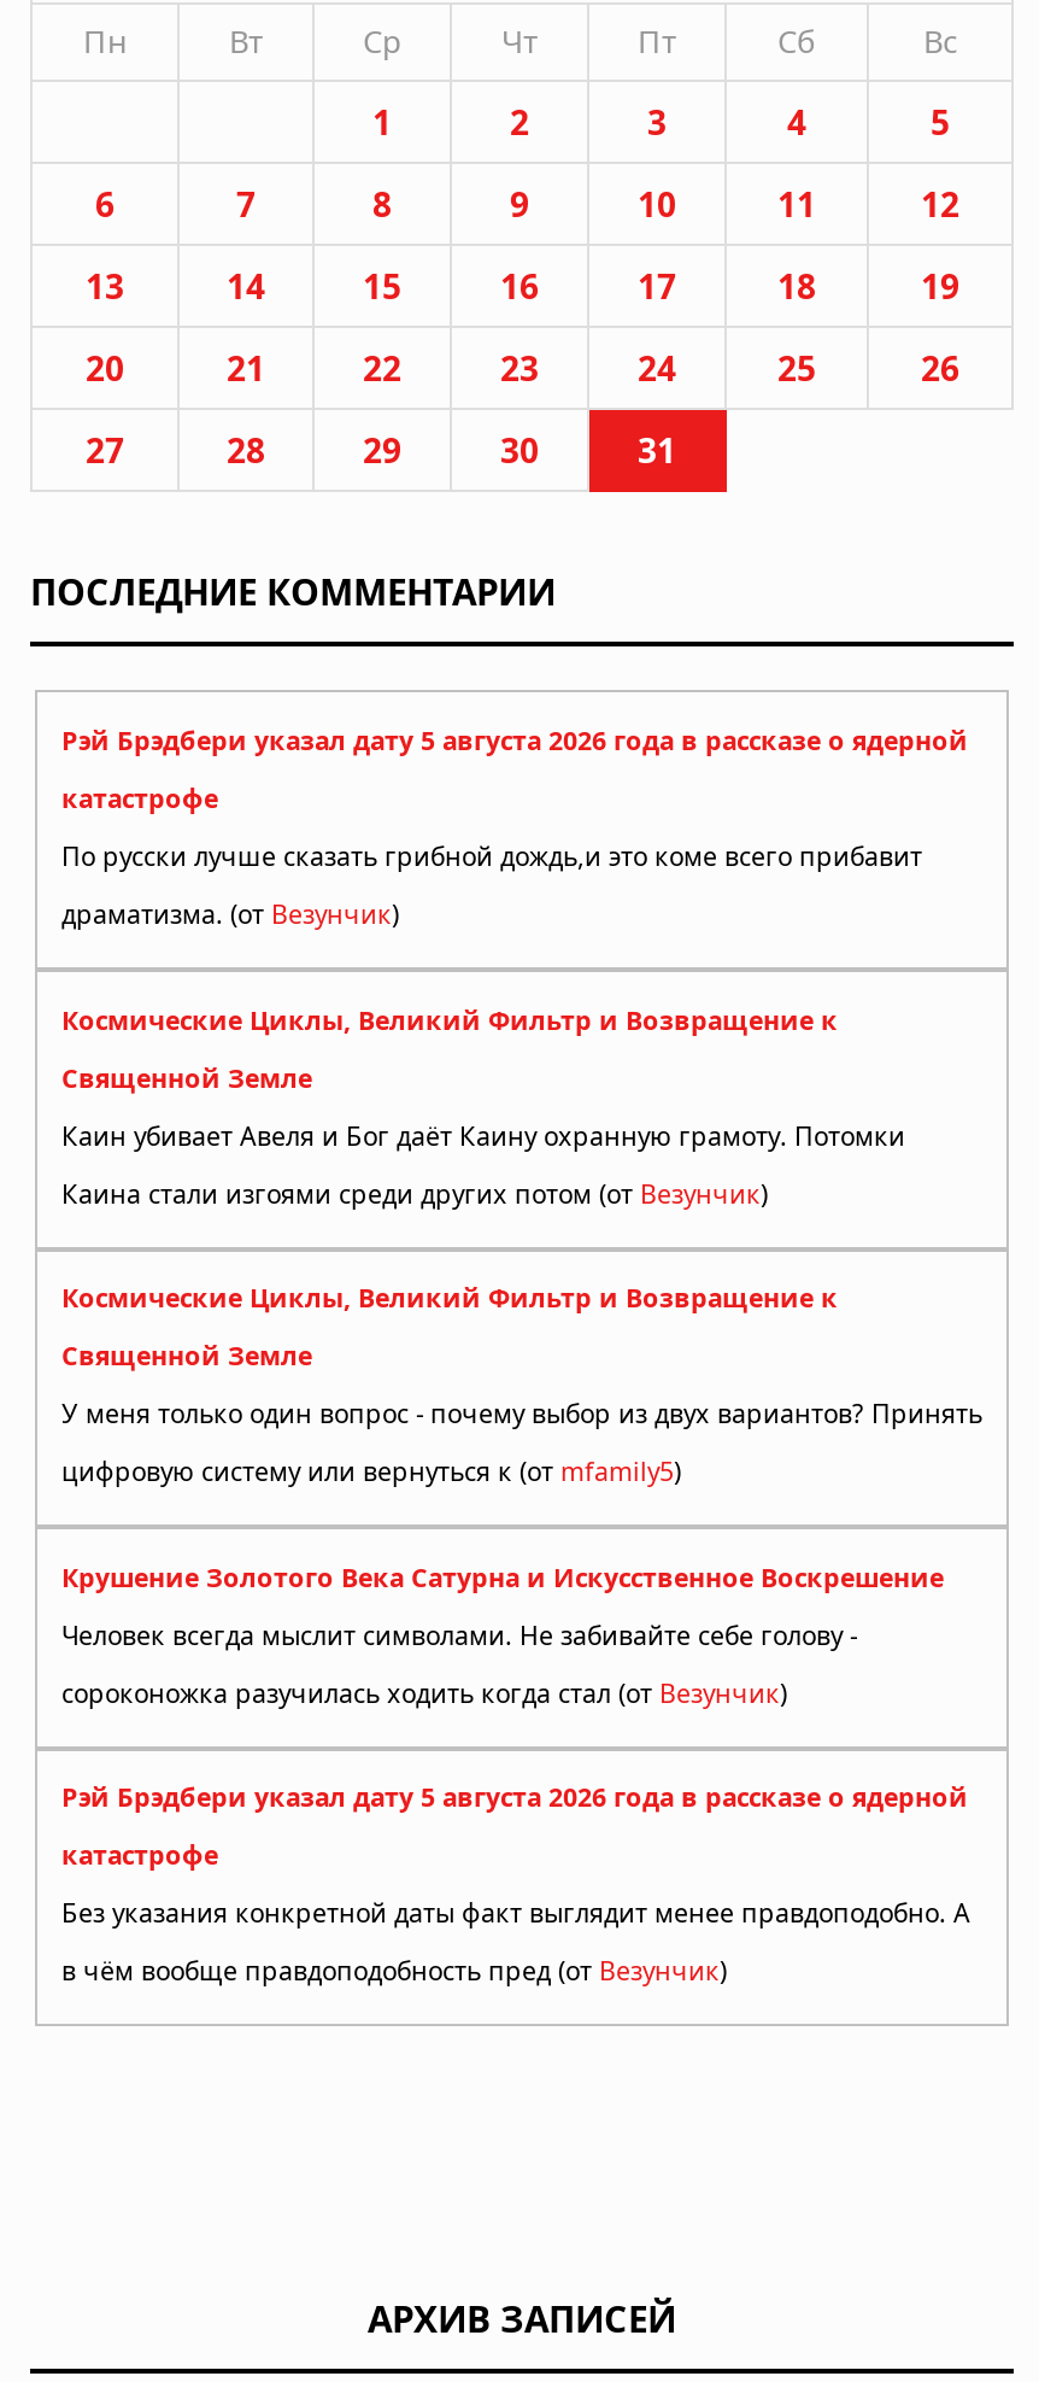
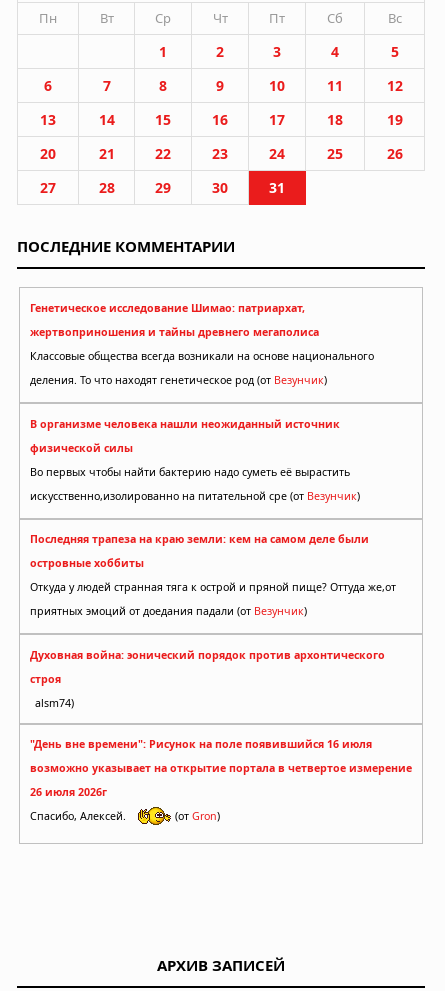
- Рэй Брэдбери указал дату 5 августа 2026 года в рассказе о ядерной
+ Генетическое исследование Шимао: патриархат,

- катастрофе
+ жертвоприношения и тайны древнего мегаполиса

- По русски лучше сказать грибной дождь,и это коме всего прибавит
+ Классовые общества всегда возникали на основе национального

- драматизма. (от Везунчик)
+ деления. То что находят генетическое род (от Везунчик)

- Космические Циклы, Великий Фильтр и Возвращение к
+ В организме человека нашли неожиданный источник

- Священной Земле
+ физической силы

- Каин убивает Авеля и Бог даёт Каину охранную грамоту. Потомки
+ Во первых чтобы найти бактерию надо суметь её вырастить

- Каина стали изгоями среди других потом (от Везунчик)
+ искусственно,изолированно на питательной сре (от Везунчик)

- Космические Циклы, Великий Фильтр и Возвращение к
+ Последняя трапеза на краю земли: кем на самом деле были

- Священной Земле
+ островные хоббиты

- У меня только один вопрос - почему выбор из двух вариантов? Принять
+ Откуда у людей странная тяга к острой и пряной пище? Оттуда же,от

- цифровую систему или вернуться к (от mfamily5)
+ приятных эмоций от доедания падали (от Везунчик)

- Крушение Золотого Века Сатурна и Искусственное Воскрешение
+ Духовная война: эонический порядок против архонтического

- Человек всегда мыслит символами. Не забивайте себе голову -
+ строя

- сороконожка разучилась ходить когда стал (от Везунчик)
+ alsm74)

- Рэй Брэдбери указал дату 5 августа 2026 года в рассказе о ядерной
+ "День вне времени": Рисунок на поле появившийся 16 июля

- катастрофе
+ возможно указывает на открытие портала в четвертое измерение

- Без указания конкретной даты факт выглядит менее правдоподобно. А
+ 26 июля 2026г

- в чём вообще правдоподобность пред (от Везунчик)
+ Спасибо, Алексей.
+ (от Gron)
